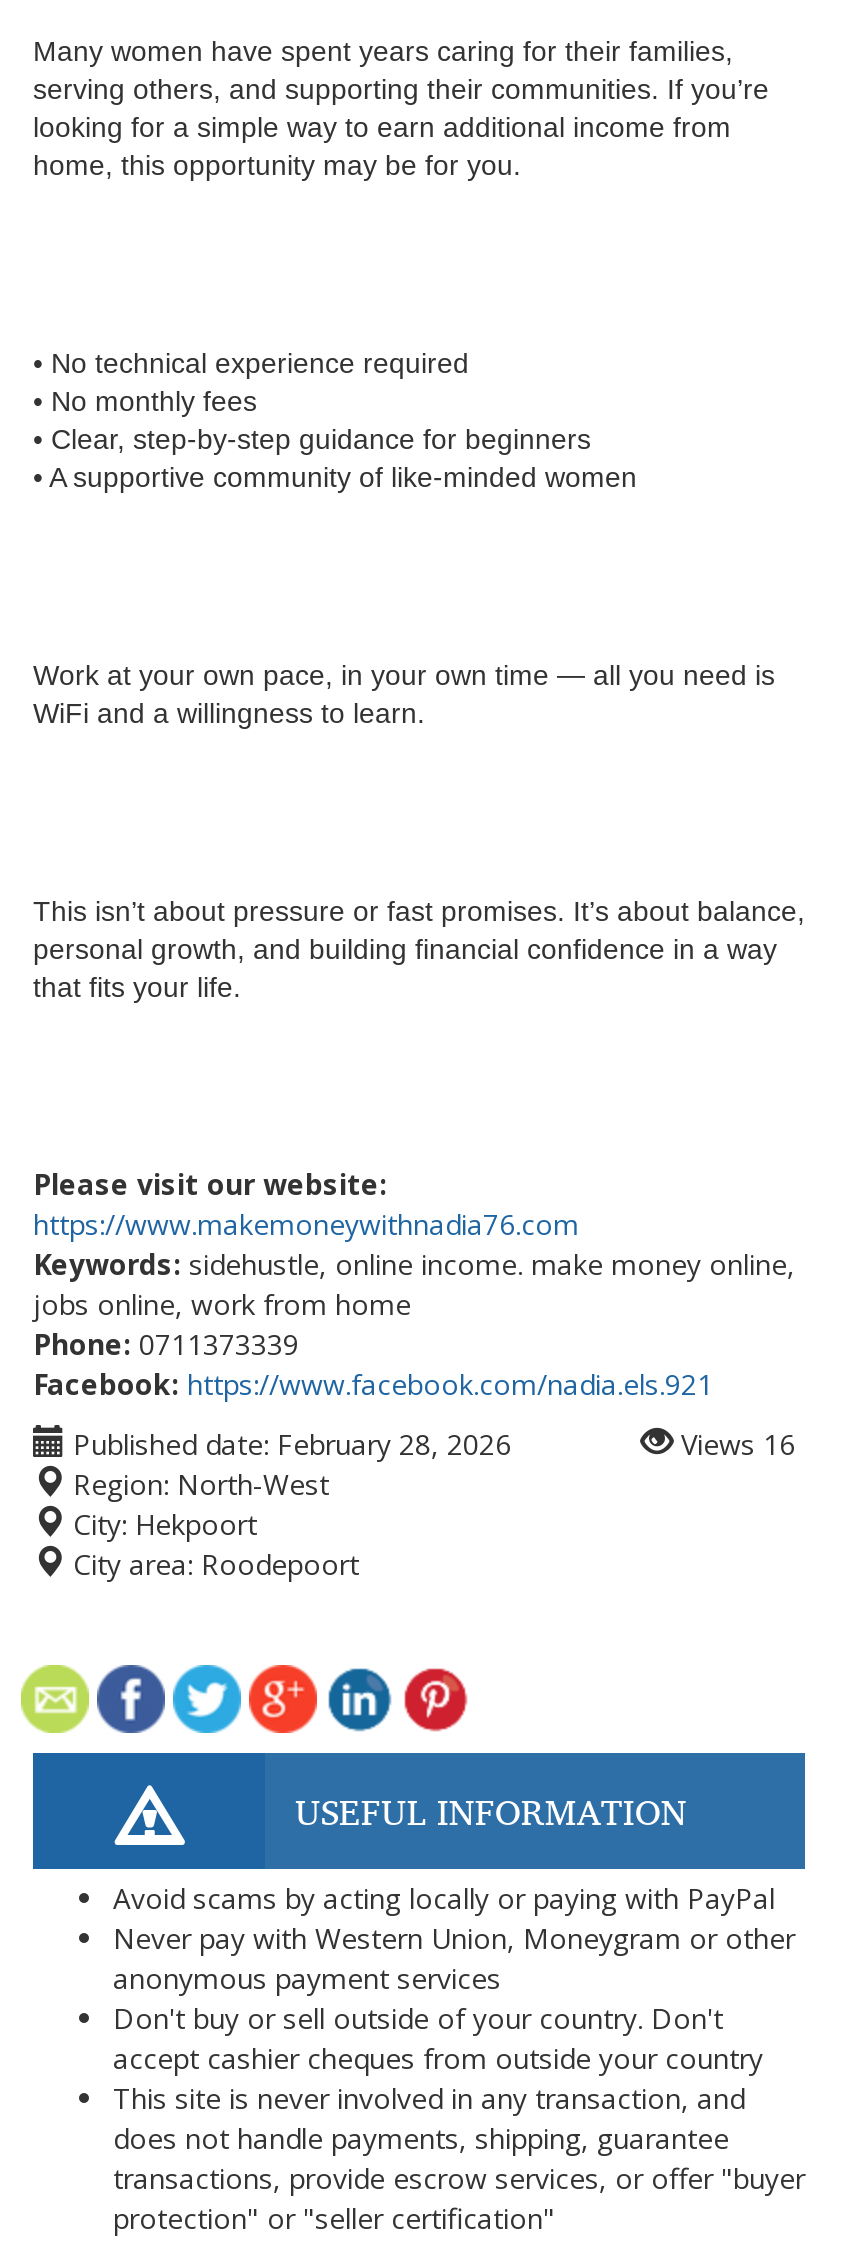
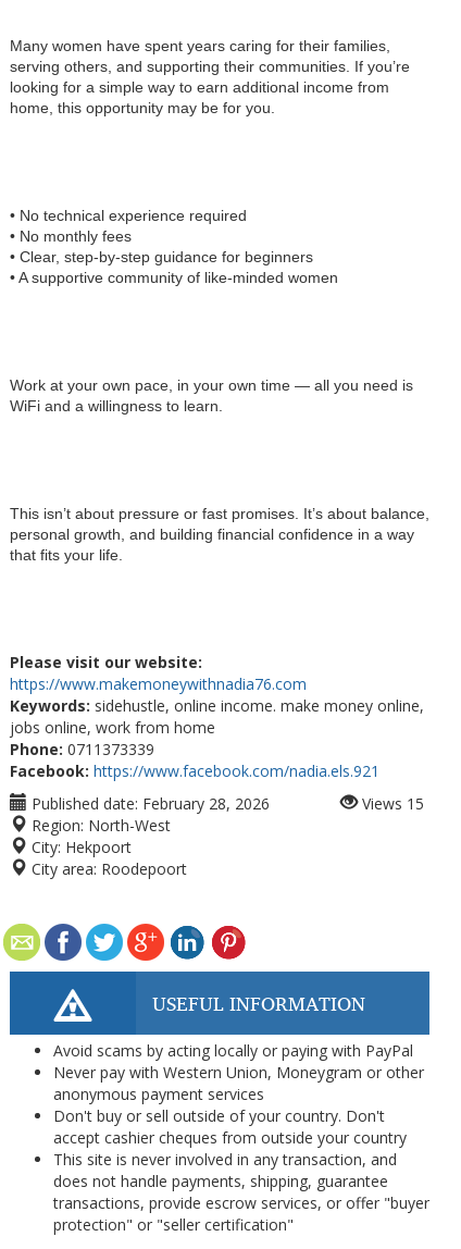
- Views 16
+ Views 15
